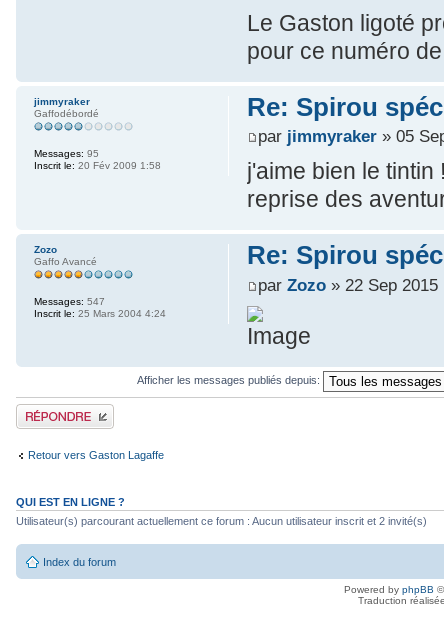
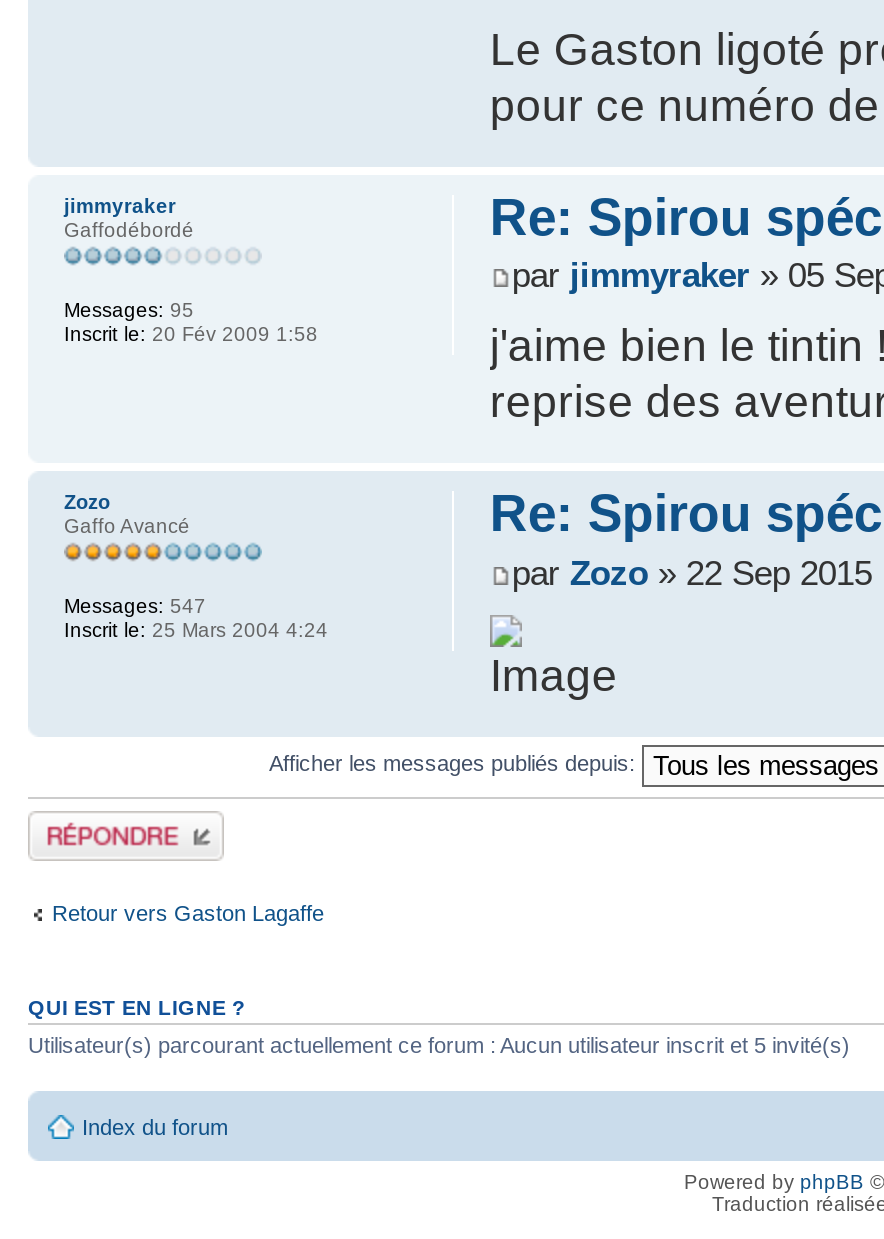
- Utilisateur(s) parcourant actuellement ce forum : Aucun utilisateur inscrit et 2 invité(s)
+ Utilisateur(s) parcourant actuellement ce forum : Aucun utilisateur inscrit et 5 invité(s)
